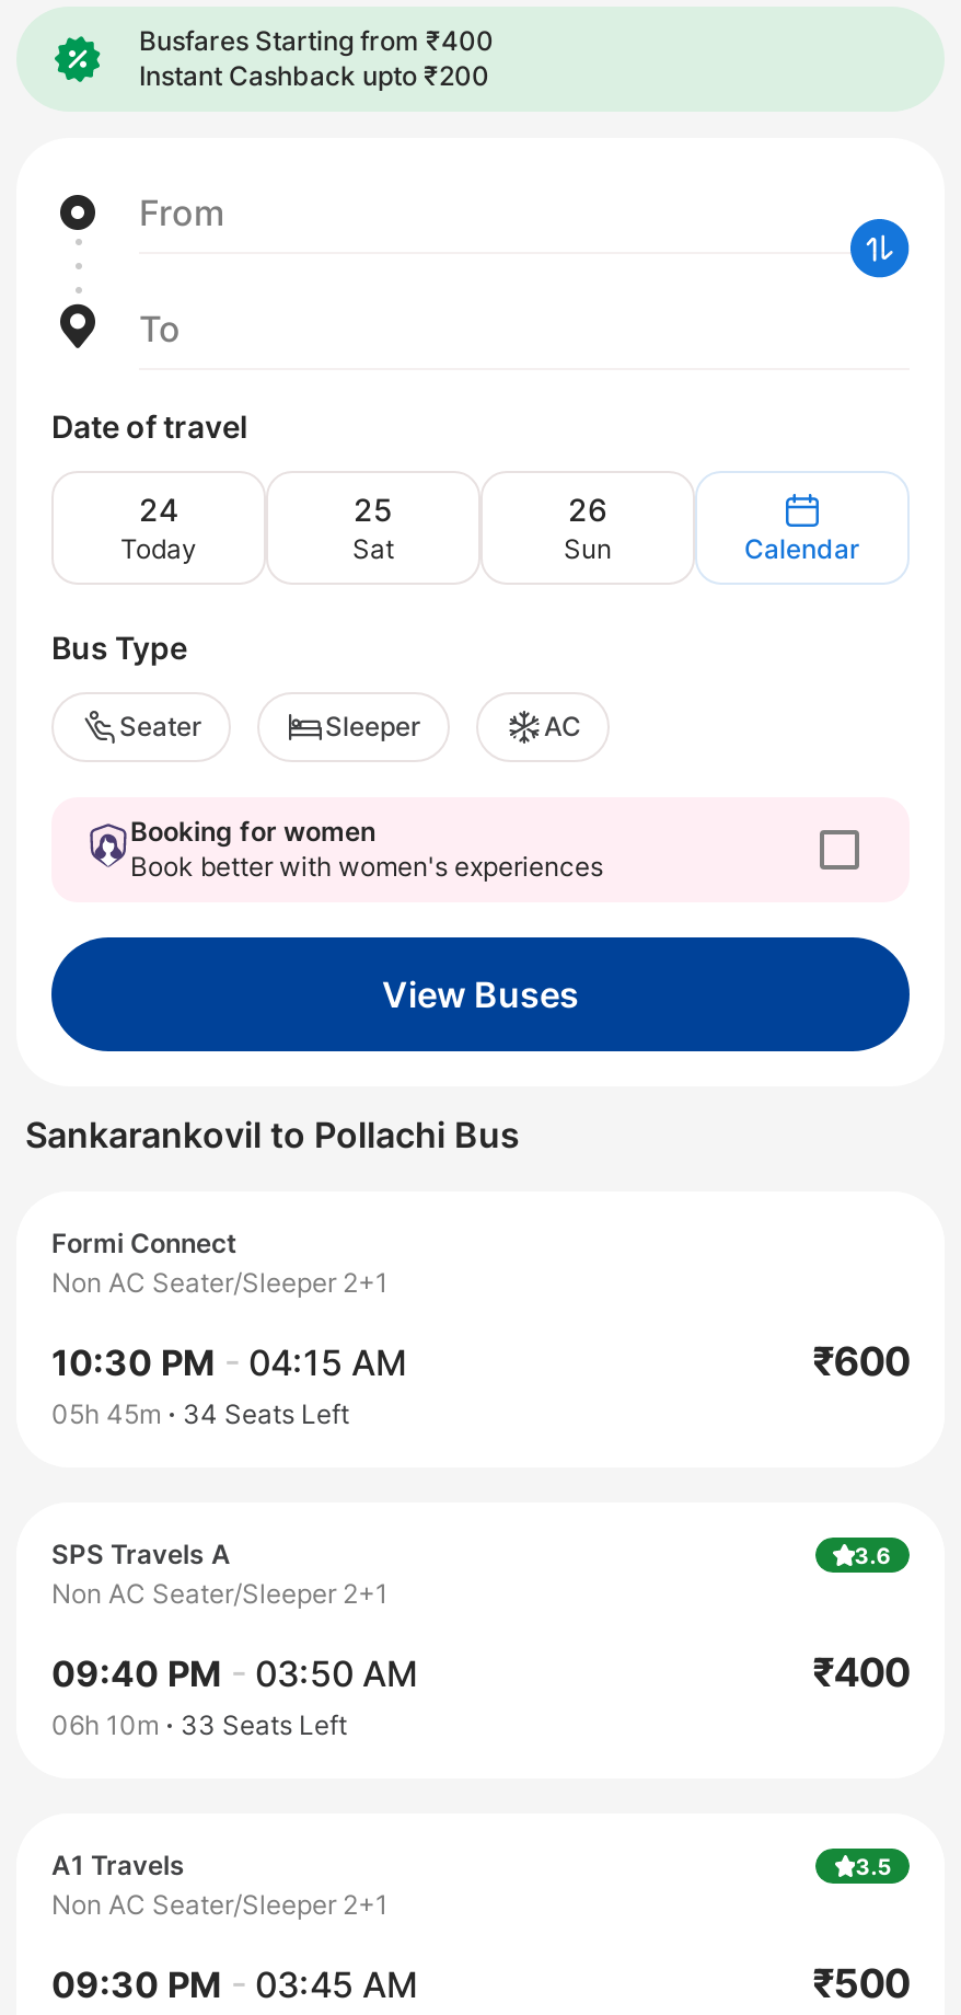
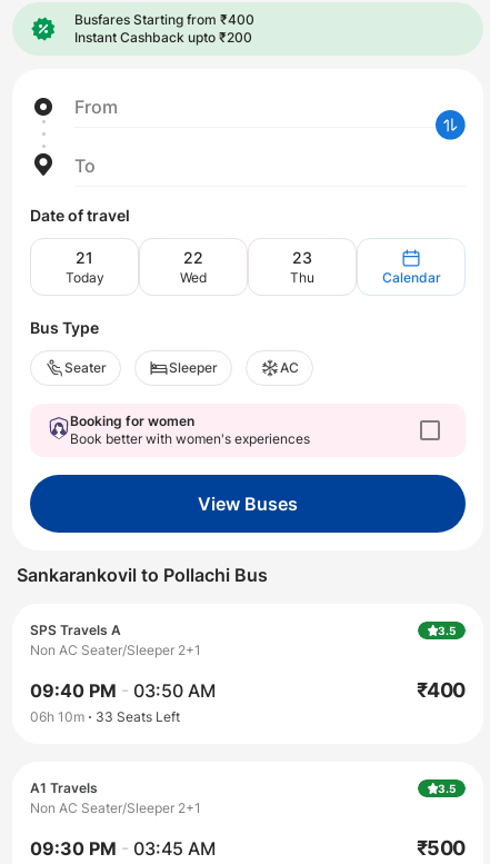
- 24
+ 21

- 25
- Sat
+ 22
+ Wed

- 26
- Sun
+ 23
+ Thu

- Formi Connect
- Non AC Seater/Sleeper 2+1
- 10:30 PM - 04:15 AM
- ₹600
- 05h 45m
- 34 Seats Left

- 3.6
+ 3.5
